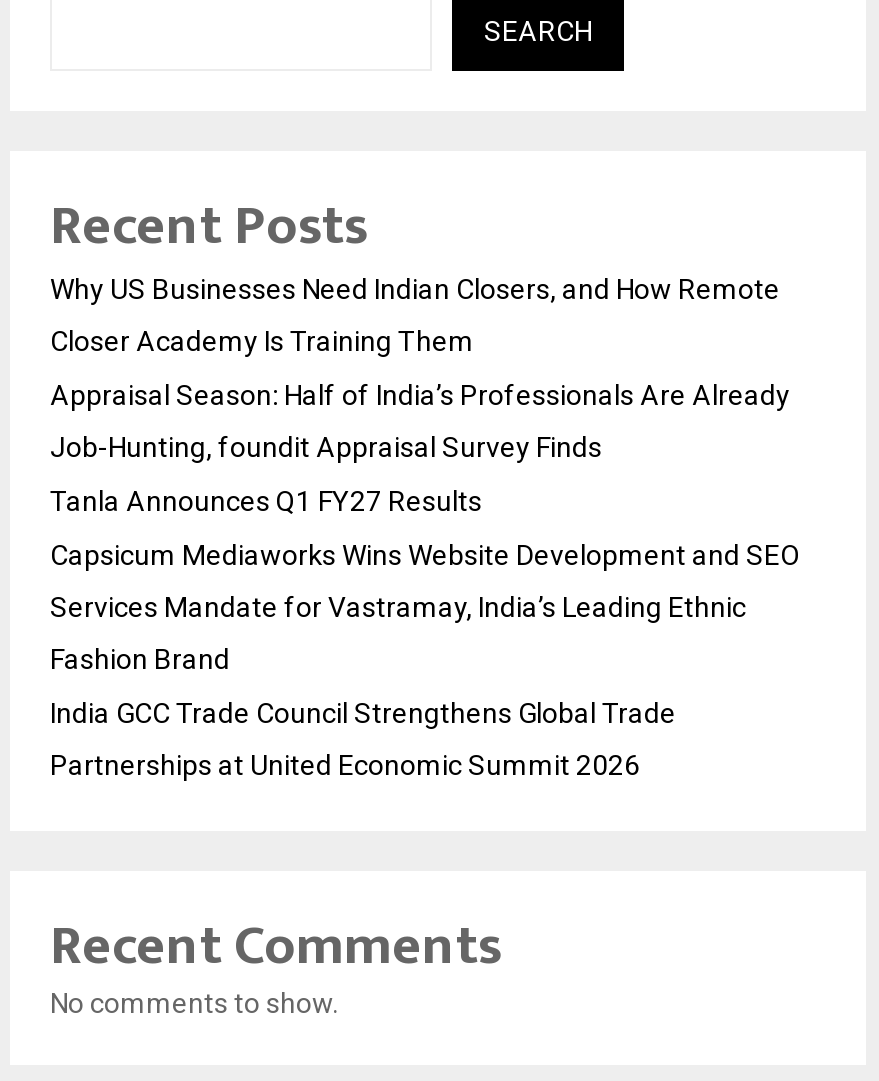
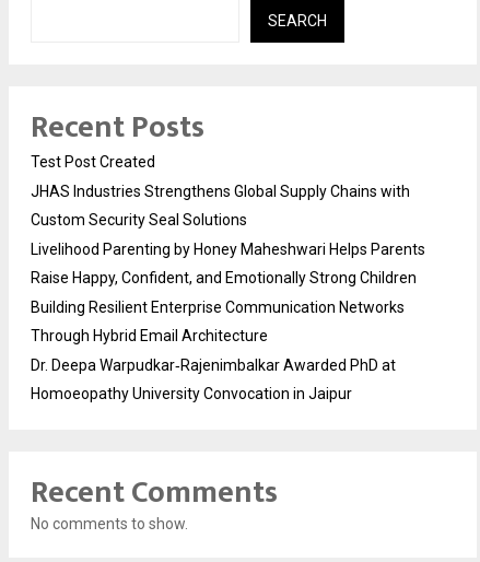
- Why US Businesses Need Indian Closers, and How Remote
- Closer Academy Is Training Them
- Appraisal Season: Half of India’s Professionals Are Already
- Job-Hunting, foundit Appraisal Survey Finds
- Tanla Announces Q1 FY27 Results
- Capsicum Mediaworks Wins Website Development and SEO
- Services Mandate for Vastramay, India’s Leading Ethnic
- Fashion Brand
- India GCC Trade Council Strengthens Global Trade
- Partnerships at United Economic Summit 2026
+ Test Post Created
+ JHAS Industries Strengthens Global Supply Chains with
+ Custom Security Seal Solutions
+ Livelihood Parenting by Honey Maheshwari Helps Parents
+ Raise Happy, Confident, and Emotionally Strong Children
+ Building Resilient Enterprise Communication Networks
+ Through Hybrid Email Architecture
+ Dr. Deepa Warpudkar‑Rajenimbalkar Awarded PhD at
+ Homoeopathy University Convocation in Jaipur
